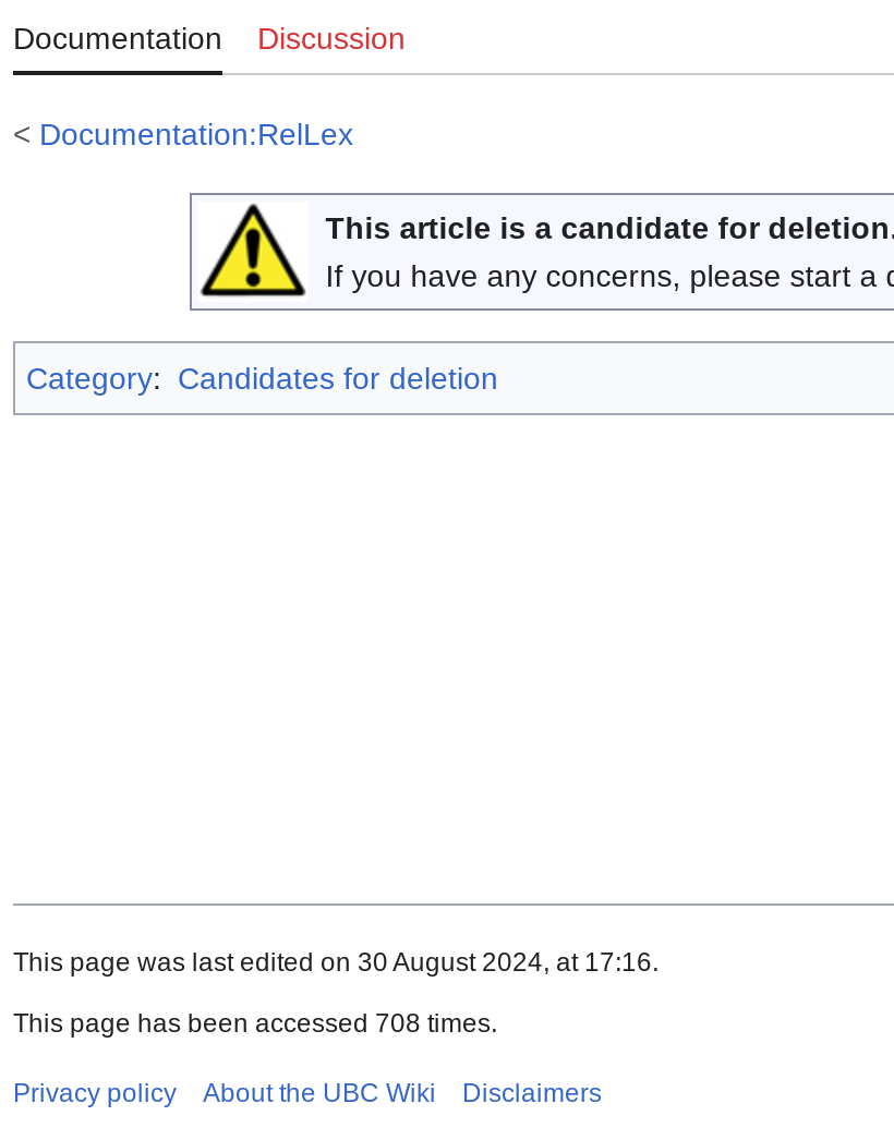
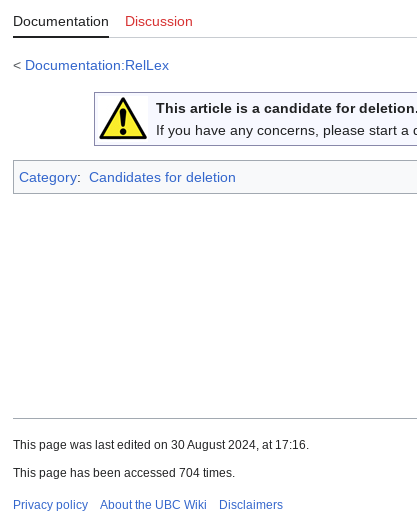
- This page has been accessed 708 times.
+ This page has been accessed 704 times.
